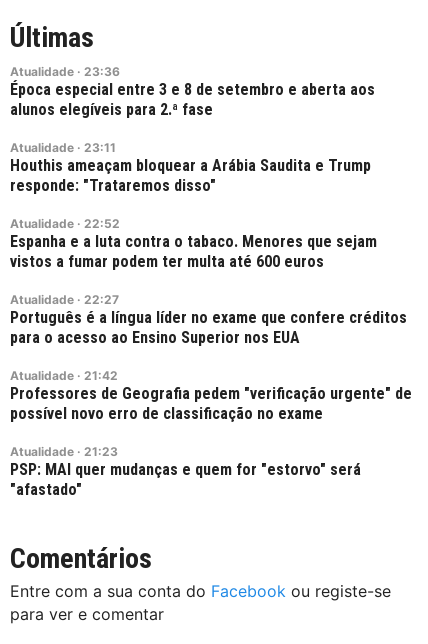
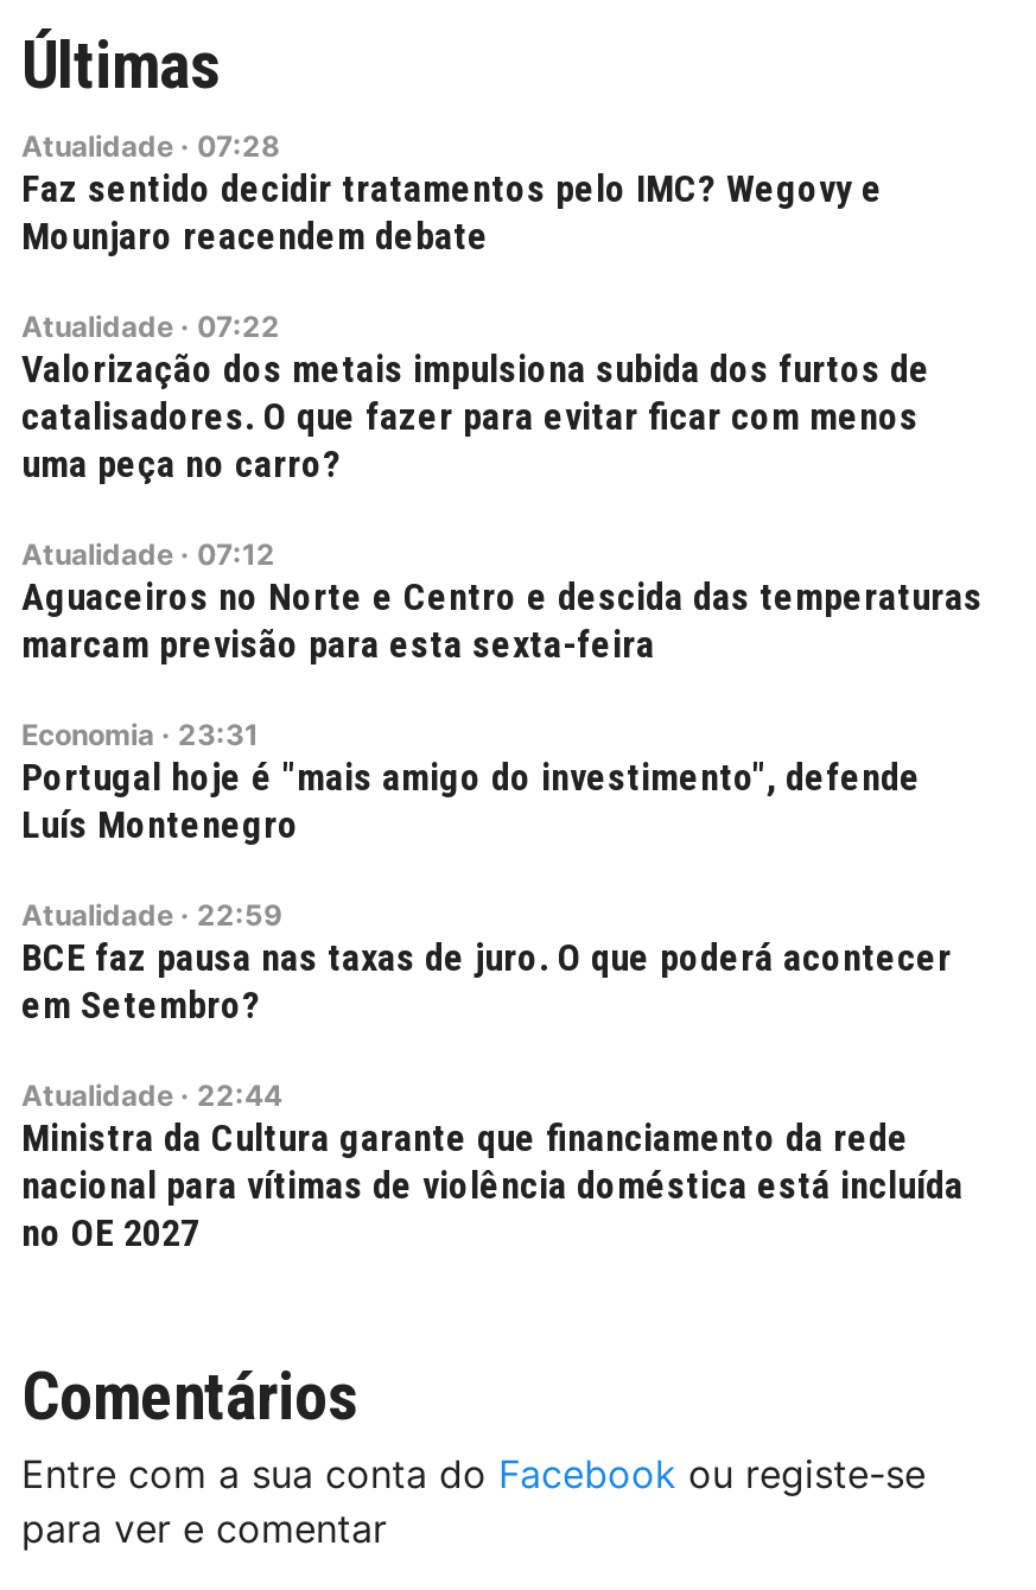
- Atualidade · 23:36
- Época especial entre 3 e 8 de setembro e aberta aos
- alunos elegíveis para 2.ª fase
+ Atualidade · 07:28
+ Faz sentido decidir tratamentos pelo IMC? Wegovy e
+ Mounjaro reacendem debate

- Atualidade · 23:11
- Houthis ameaçam bloquear a Arábia Saudita e Trump
- responde: "Trataremos disso"
+ Atualidade · 07:22
+ Valorização dos metais impulsiona subida dos furtos de
+ catalisadores. O que fazer para evitar ficar com menos
+ uma peça no carro?

- Atualidade · 22:52
- Espanha e a luta contra o tabaco. Menores que sejam
- vistos a fumar podem ter multa até 600 euros
+ Atualidade · 07:12
+ Aguaceiros no Norte e Centro e descida das temperaturas
+ marcam previsão para esta sexta-feira

- Atualidade · 22:27
- Português é a língua líder no exame que confere créditos
- para o acesso ao Ensino Superior nos EUA
+ Economia · 23:31
+ Portugal hoje é "mais amigo do investimento", defende
+ Luís Montenegro

- Atualidade · 21:42
- Professores de Geografia pedem "verificação urgente" de
- possível novo erro de classificação no exame
+ Atualidade · 22:59
+ BCE faz pausa nas taxas de juro. O que poderá acontecer
+ em Setembro?

- Atualidade · 21:23
- PSP: MAI quer mudanças e quem for "estorvo" será
- "afastado"
+ Atualidade · 22:44
+ Ministra da Cultura garante que financiamento da rede
+ nacional para vítimas de violência doméstica está incluída
+ no OE 2027
